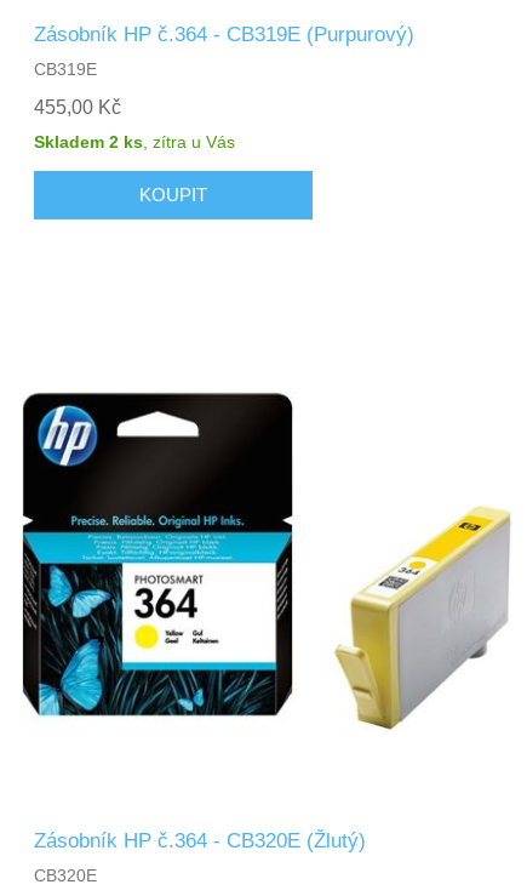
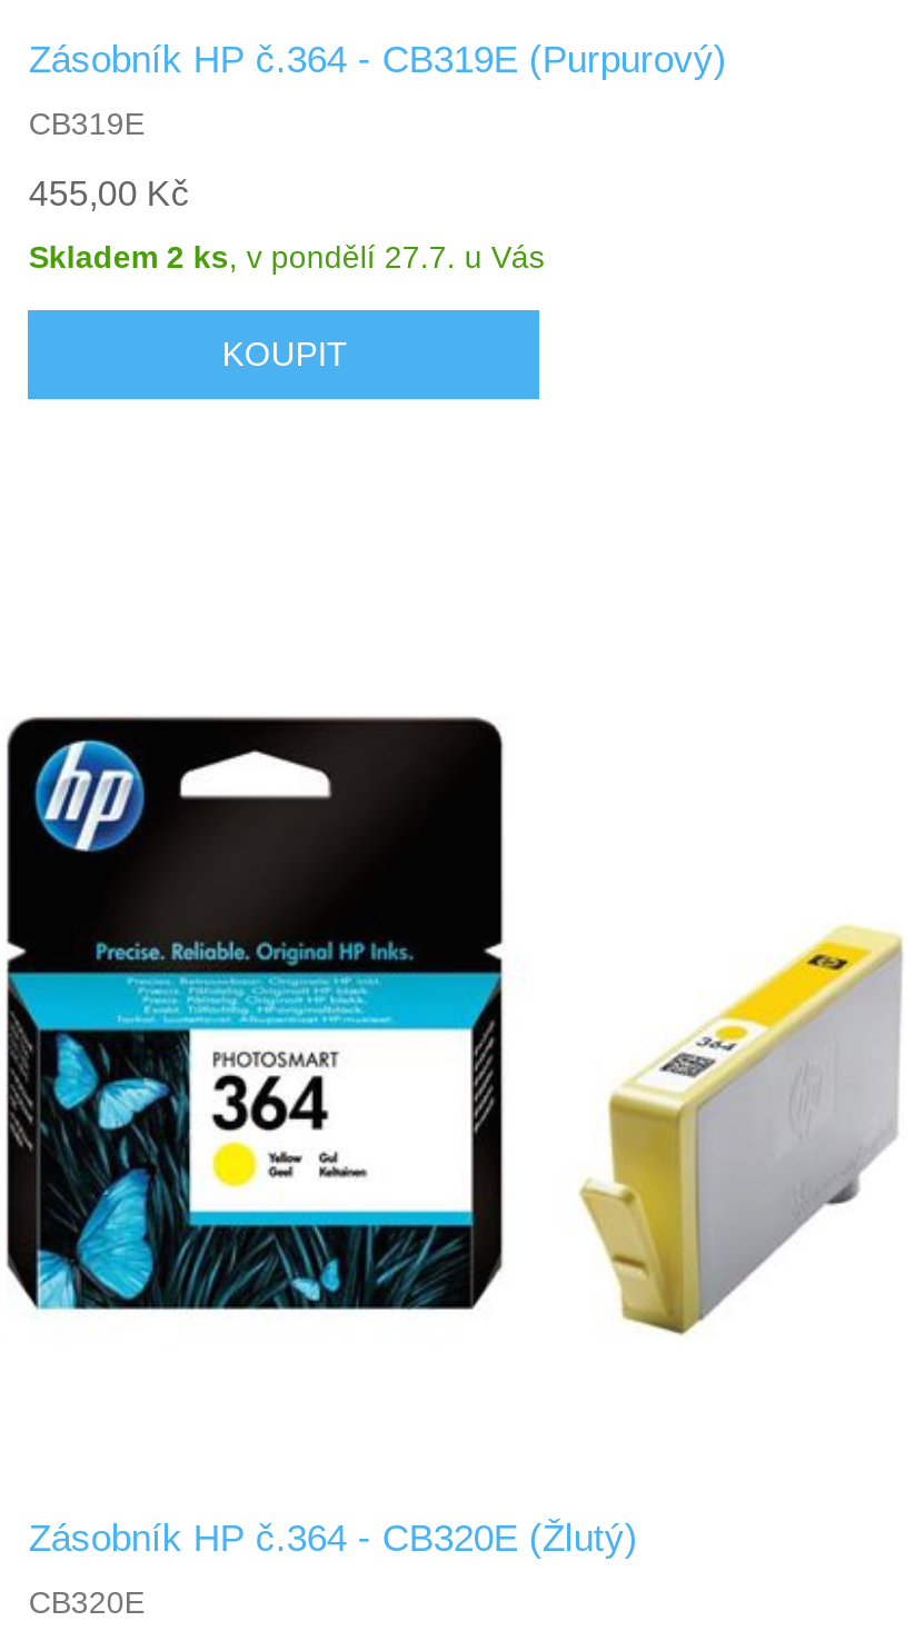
- Skladem 2 ks, zítra u Vás
+ Skladem 2 ks, v pondělí 27.7. u Vás
